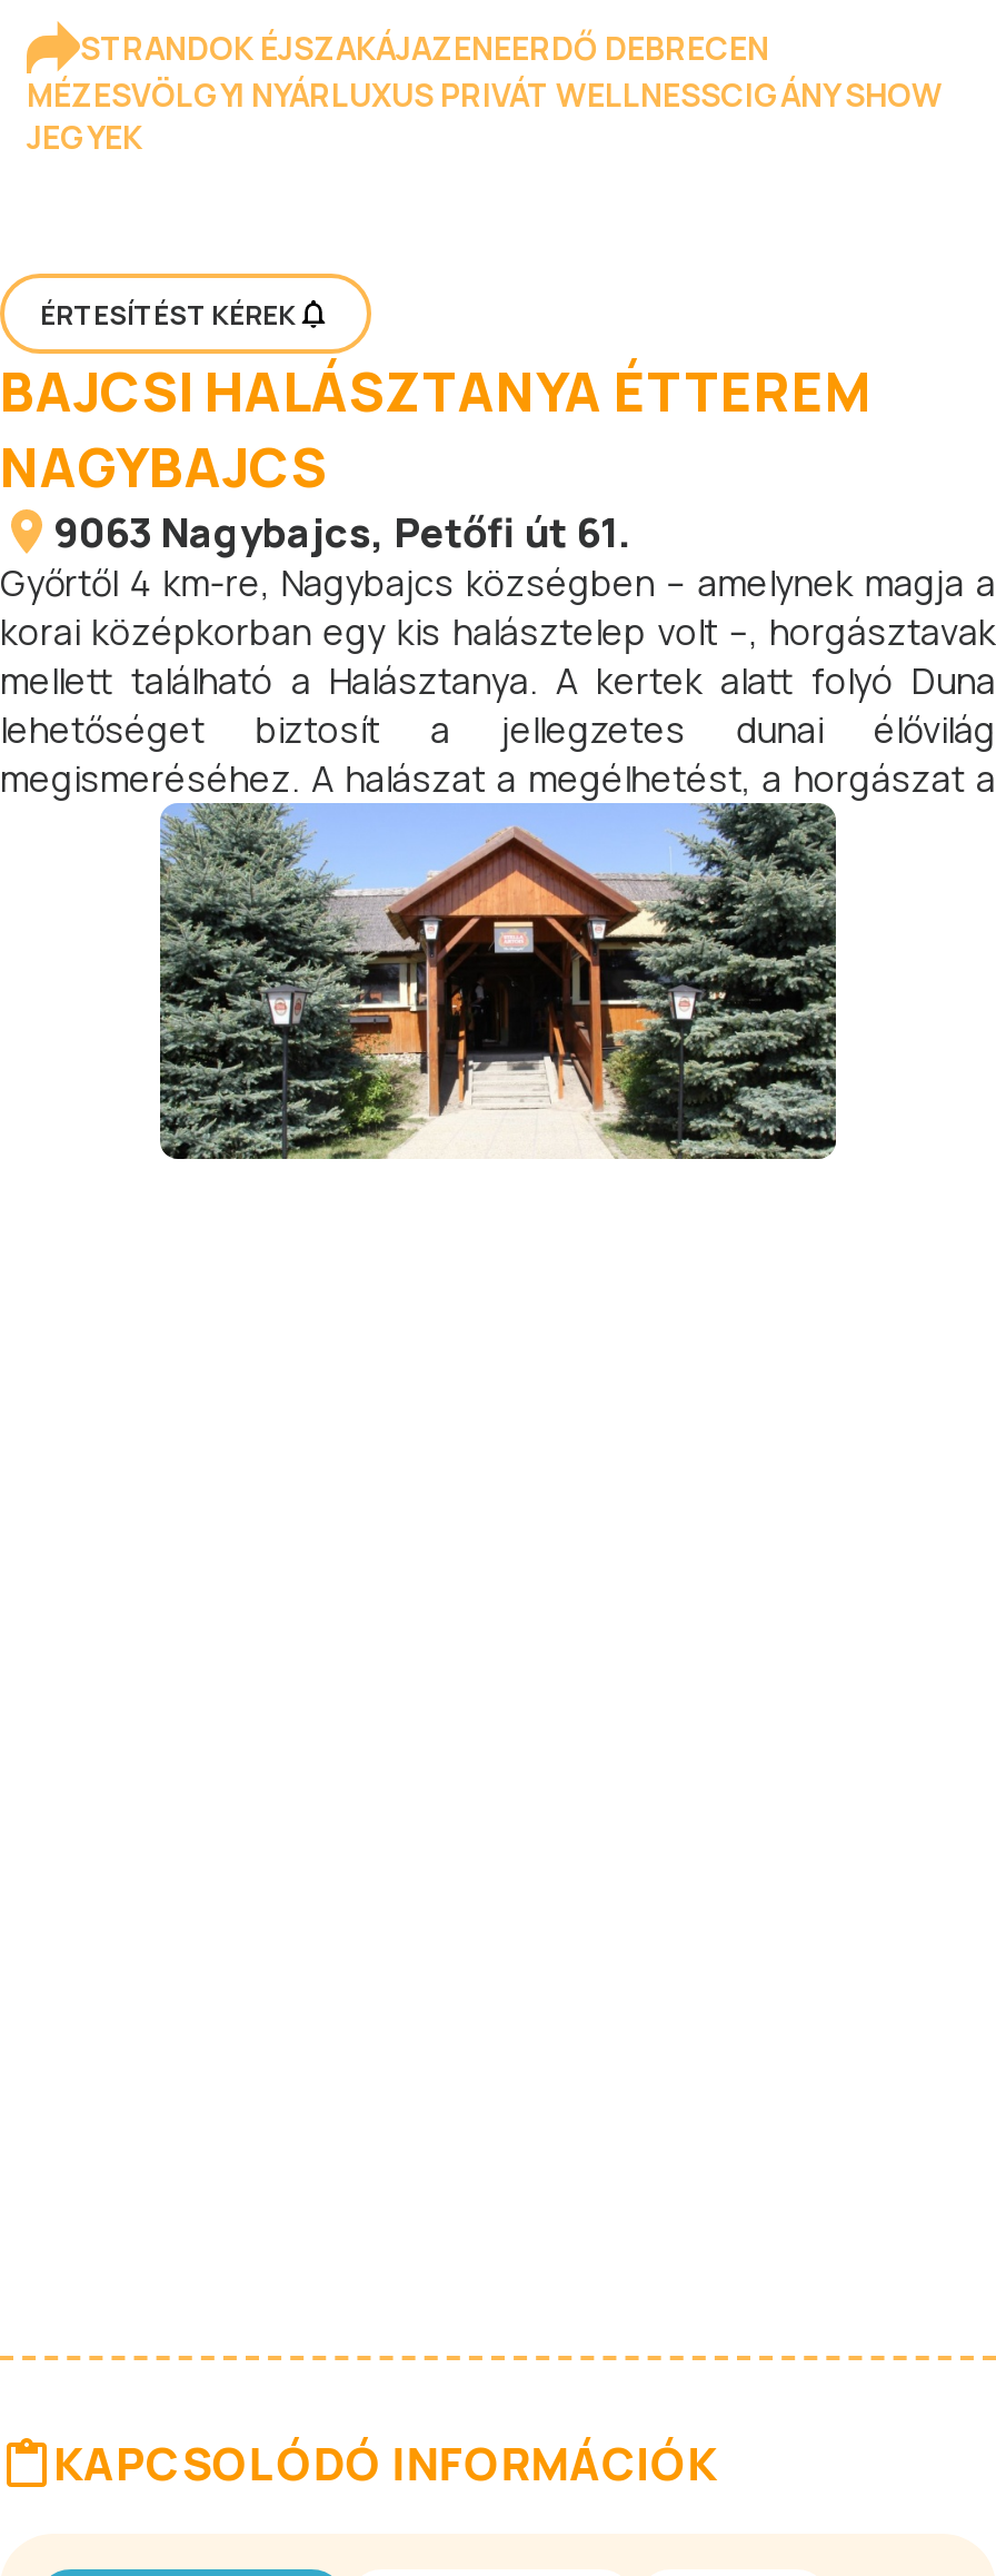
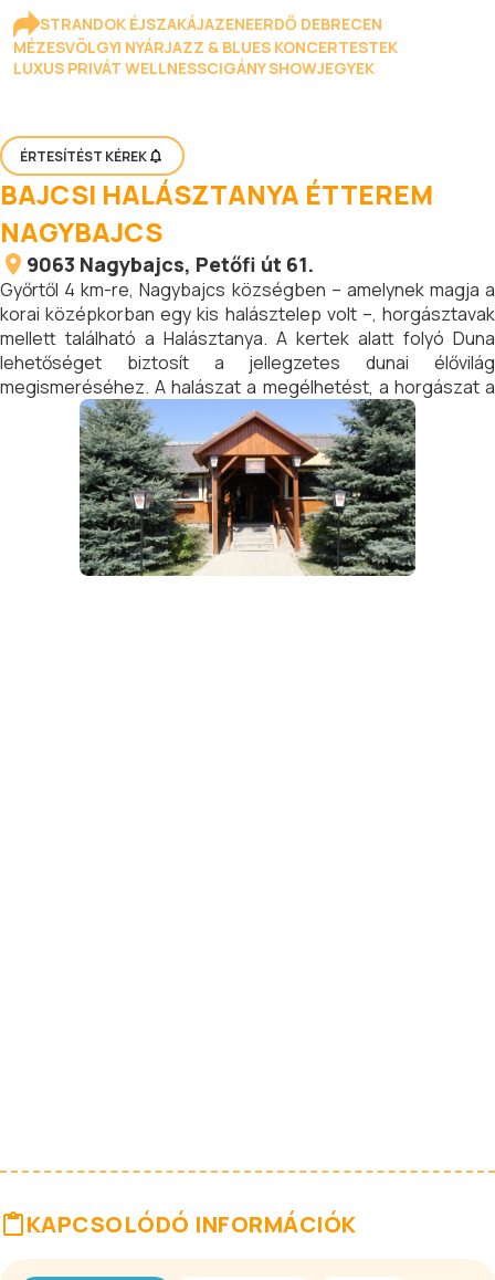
- MÉZESVÖLGYI NYÁRLUXUS PRIVÁT WELLNESSCIGÁNY SHOW
- JEGYEK
+ MÉZESVÖLGYI NYÁRJAZZ & BLUES KONCERTESTEK
+ LUXUS PRIVÁT WELLNESSCIGÁNY SHOWJEGYEK
